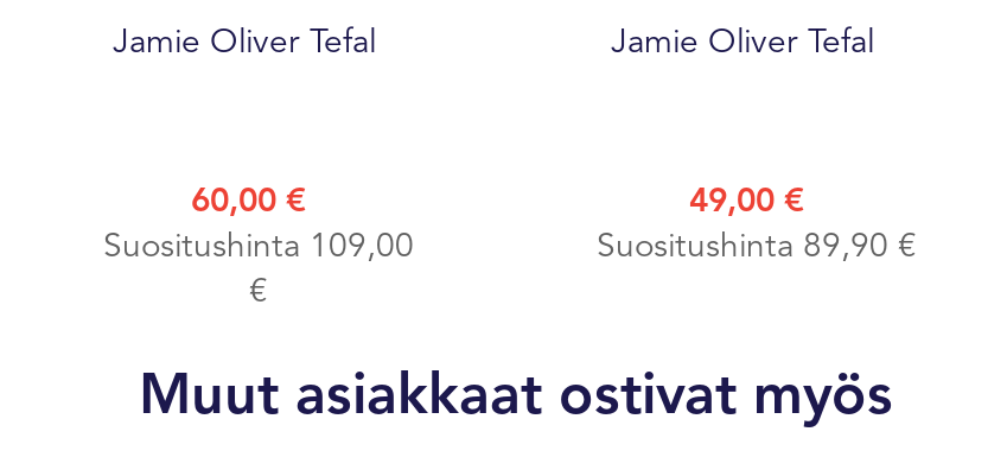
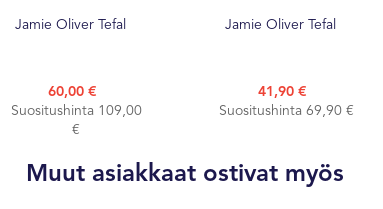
- 49,00 €
+ 41,90 €

- Suositushinta 89,90 €
+ Suositushinta 69,90 €
